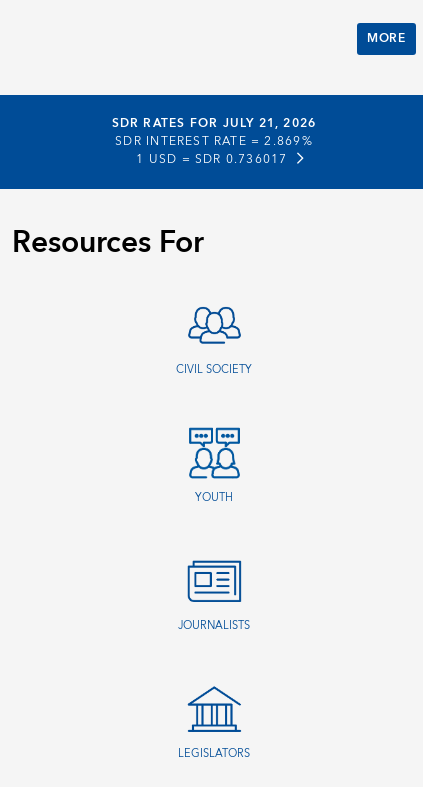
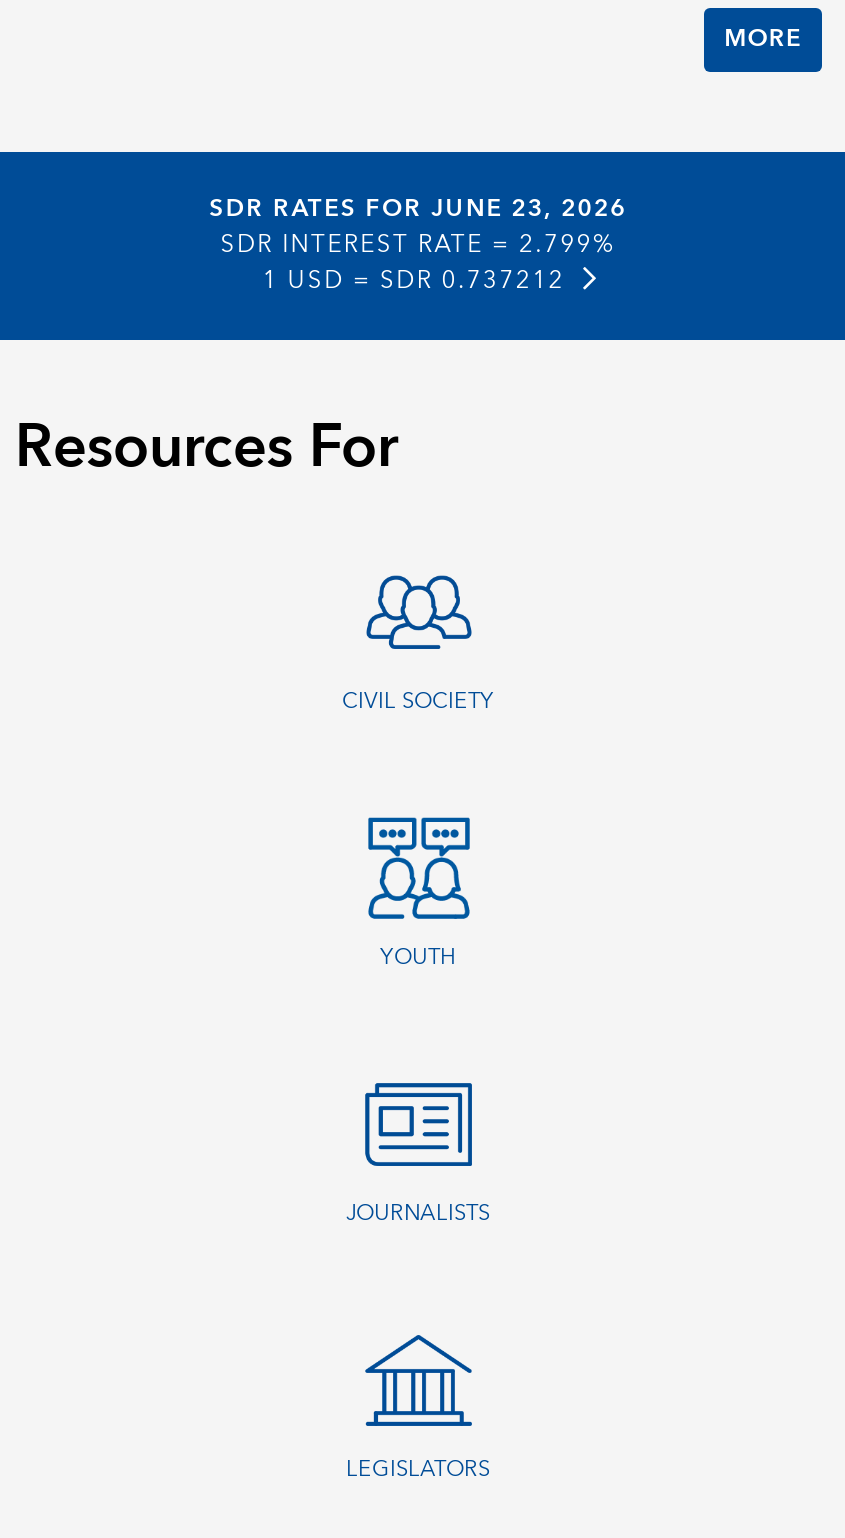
- SDR RATES FOR JULY 21, 2026
+ SDR RATES FOR JUNE 23, 2026

- SDR INTEREST RATE = 2.869%
+ SDR INTEREST RATE = 2.799%

- 1 USD = SDR 0.736017
+ 1 USD = SDR 0.737212
